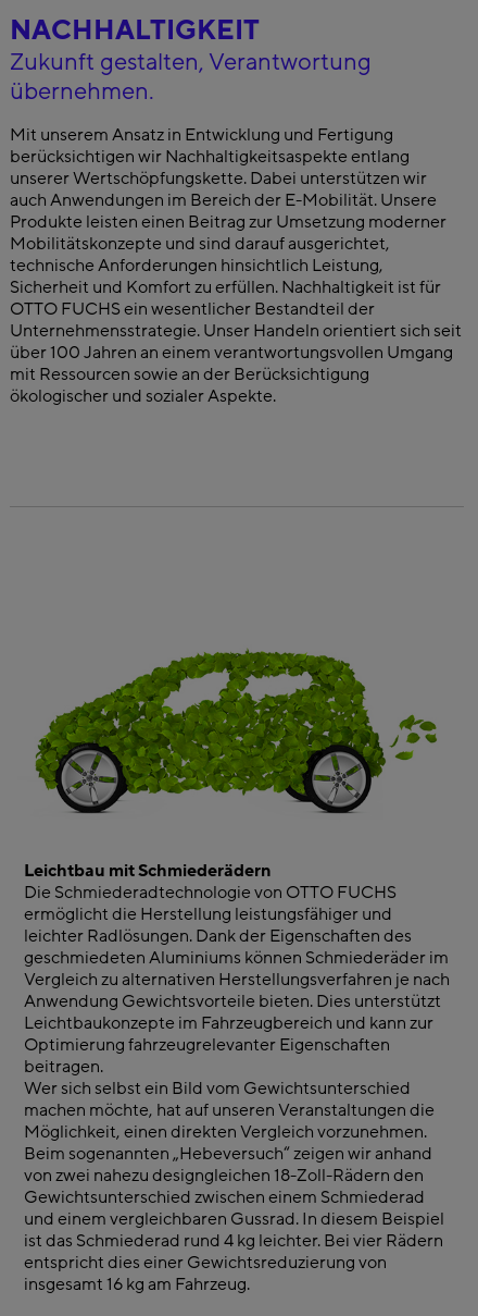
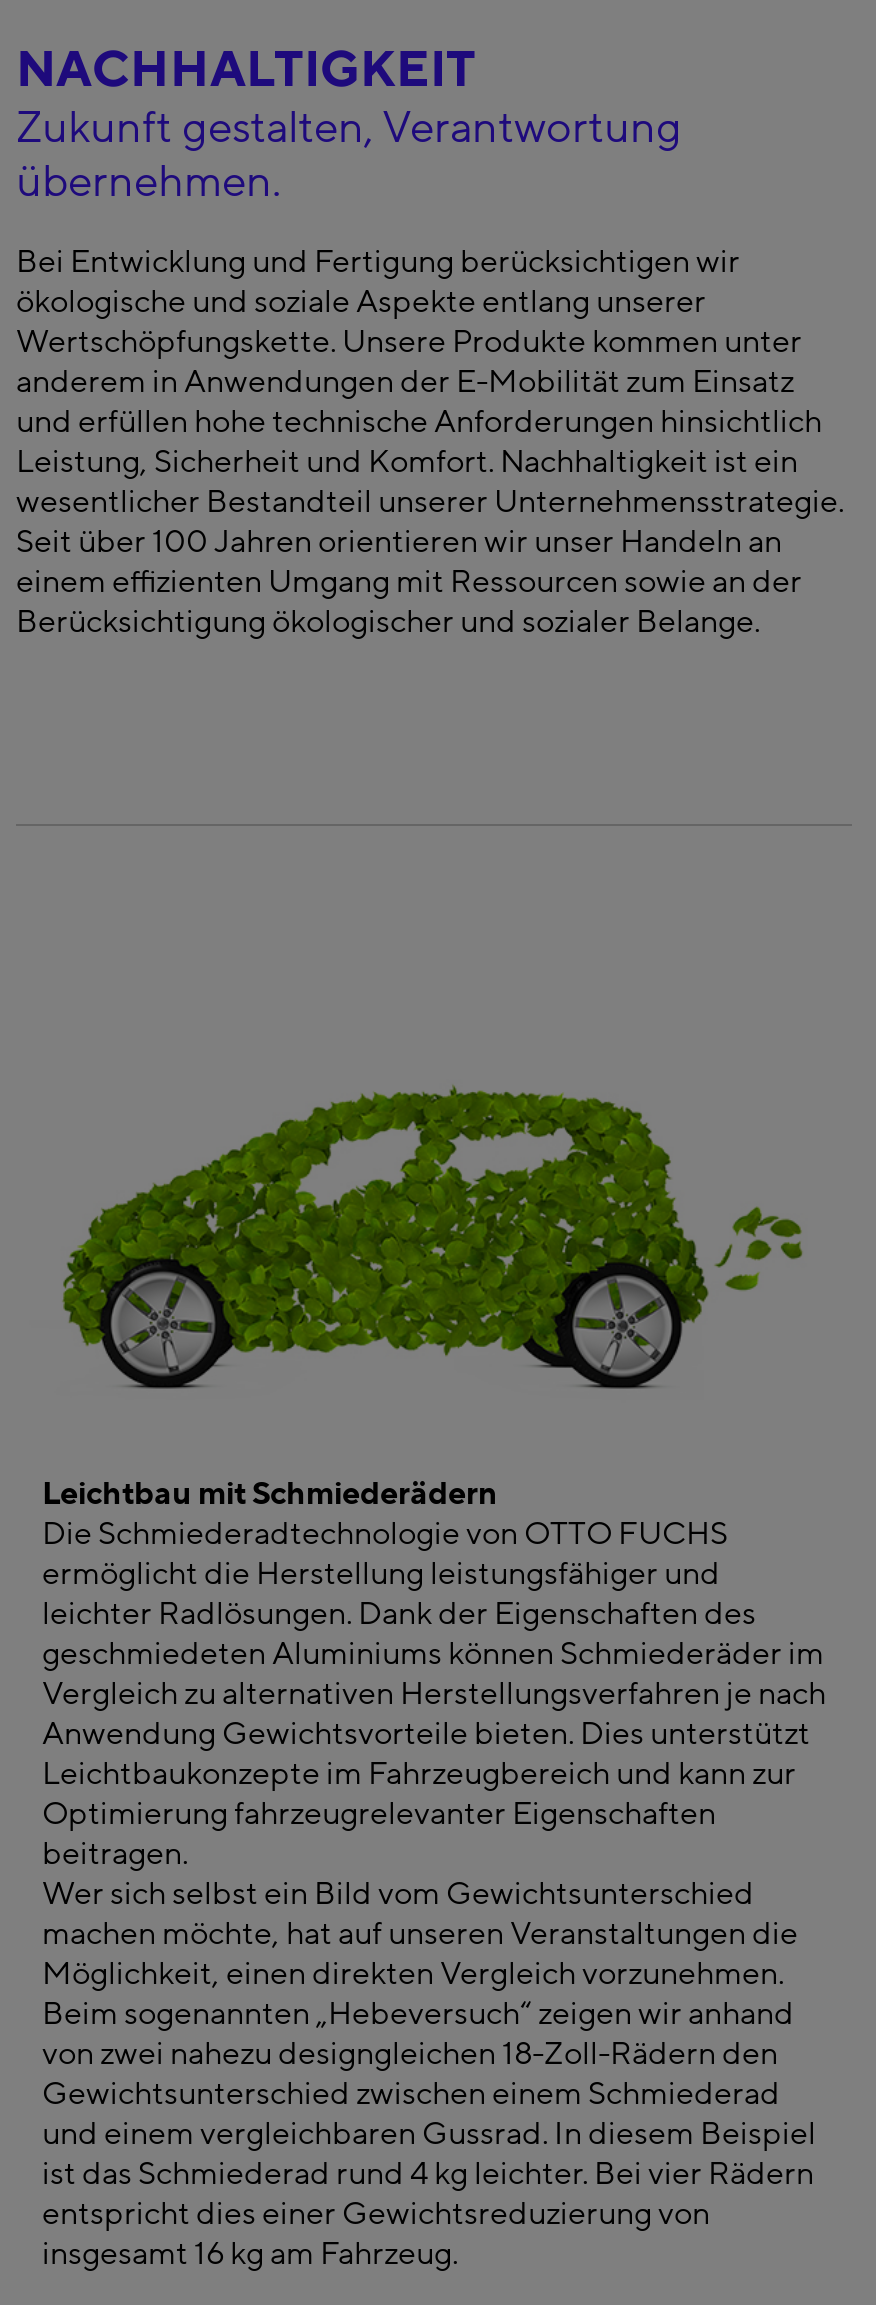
- Mit unserem Ansatz in Entwicklung und Fertigung
- berücksichtigen wir Nachhaltigkeitsaspekte entlang
- unserer Wertschöpfungskette. Dabei unterstützen wir
- auch Anwendungen im Bereich der E-Mobilität. Unsere
- Produkte leisten einen Beitrag zur Umsetzung moderner
- Mobilitätskonzepte und sind darauf ausgerichtet,
- technische Anforderungen hinsichtlich Leistung,
- Sicherheit und Komfort zu erfüllen. Nachhaltigkeit ist für
- OTTO FUCHS ein wesentlicher Bestandteil der
- Unternehmensstrategie. Unser Handeln orientiert sich seit
- über 100 Jahren an einem verantwortungsvollen Umgang
- mit Ressourcen sowie an der Berücksichtigung
- ökologischer und sozialer Aspekte.
+ Bei Entwicklung und Fertigung berücksichtigen wir
+ ökologische und soziale Aspekte entlang unserer
+ Wertschöpfungskette. Unsere Produkte kommen unter
+ anderem in Anwendungen der E-Mobilität zum Einsatz
+ und erfüllen hohe technische Anforderungen hinsichtlich
+ Leistung, Sicherheit und Komfort. Nachhaltigkeit ist ein
+ wesentlicher Bestandteil unserer Unternehmensstrategie.
+ Seit über 100 Jahren orientieren wir unser Handeln an
+ einem effizienten Umgang mit Ressourcen sowie an der
+ Berücksichtigung ökologischer und sozialer Belange.
